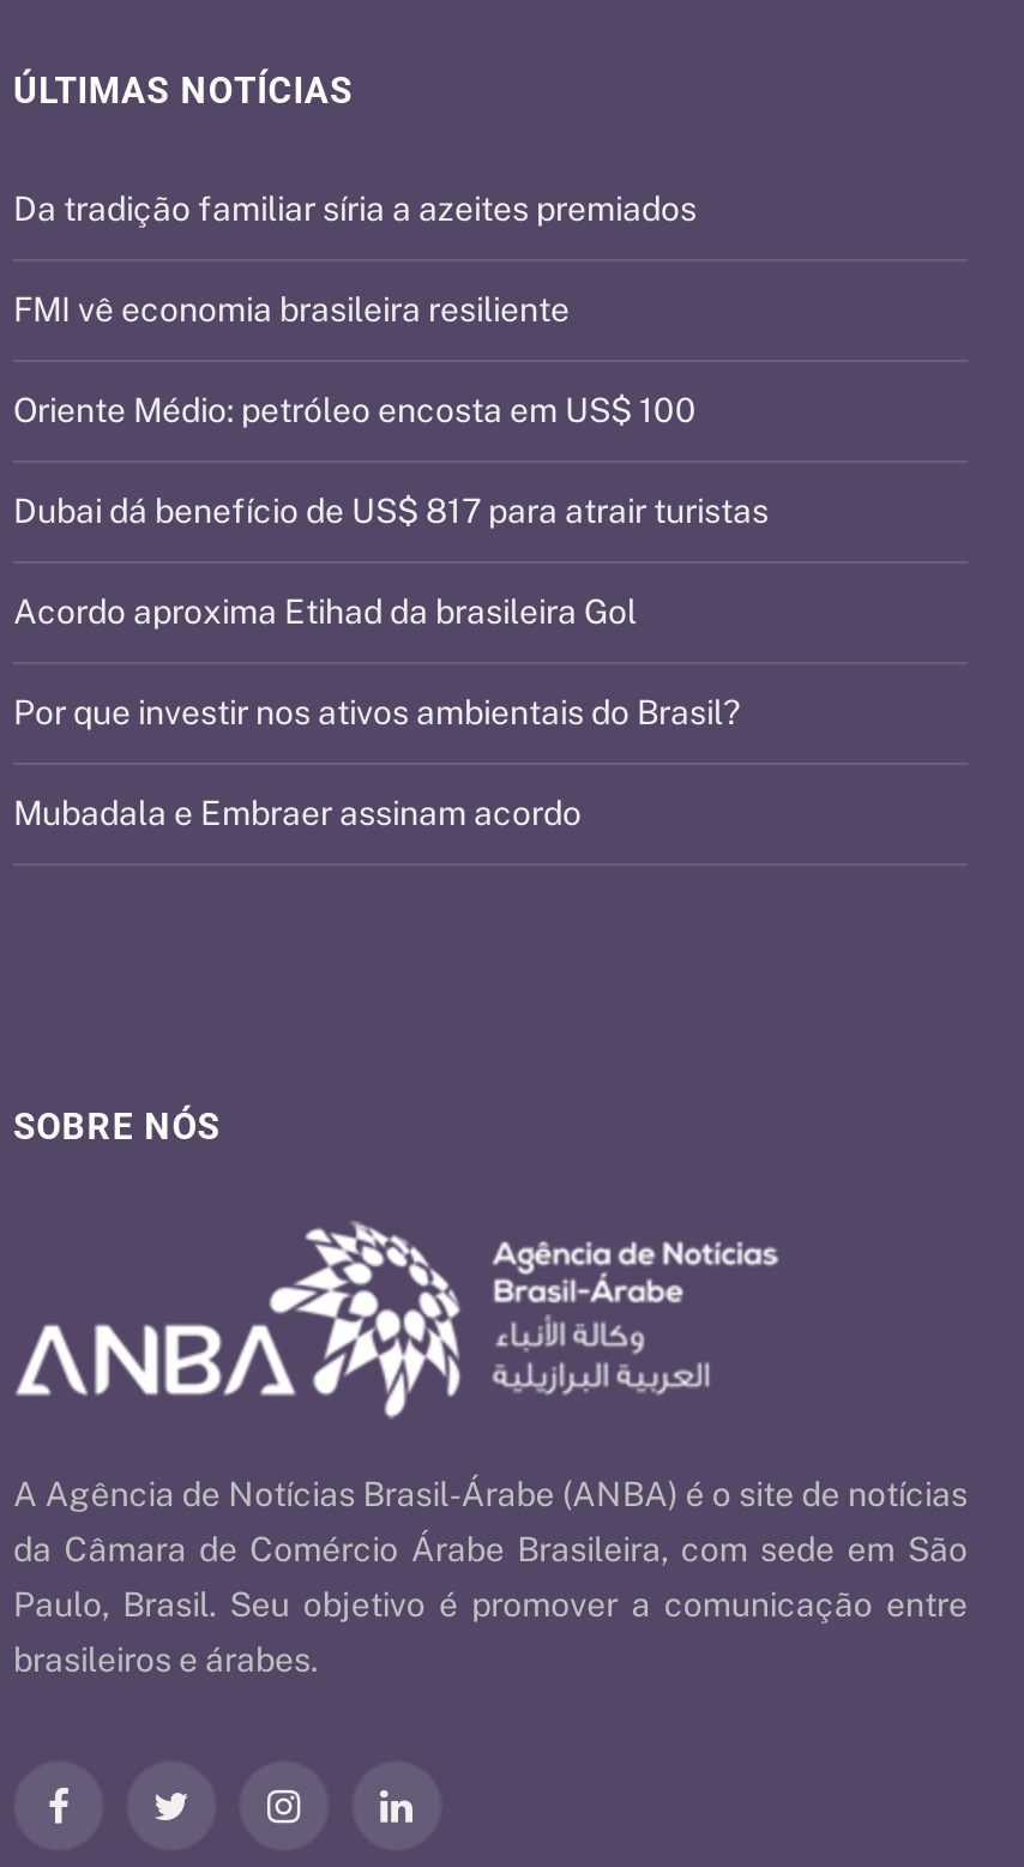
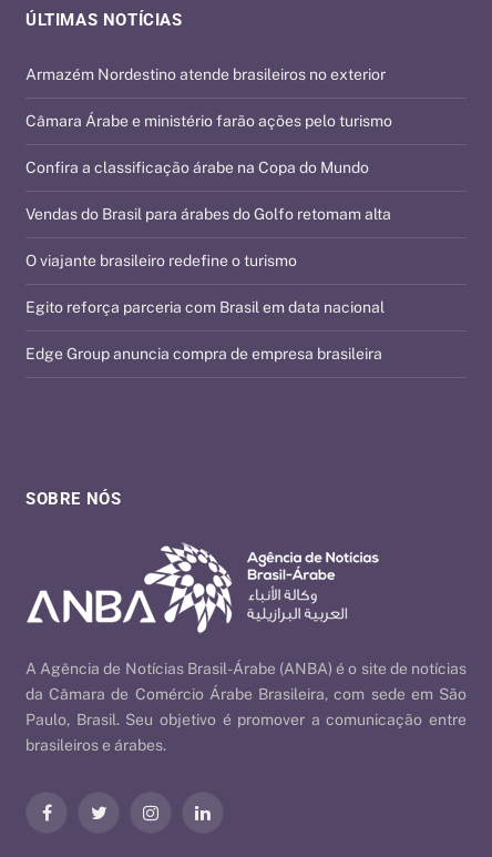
- Da tradição familiar síria a azeites premiados
+ Armazém Nordestino atende brasileiros no exterior

- FMI vê economia brasileira resiliente
+ Câmara Árabe e ministério farão ações pelo turismo

- Oriente Médio: petróleo encosta em US$ 100
+ Confira a classificação árabe na Copa do Mundo

- Dubai dá benefício de US$ 817 para atrair turistas
+ Vendas do Brasil para árabes do Golfo retomam alta

- Acordo aproxima Etihad da brasileira Gol
+ O viajante brasileiro redefine o turismo

- Por que investir nos ativos ambientais do Brasil?
+ Egito reforça parceria com Brasil em data nacional

- Mubadala e Embraer assinam acordo
+ Edge Group anuncia compra de empresa brasileira
